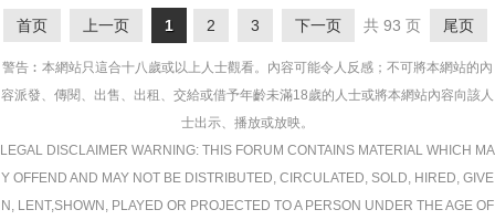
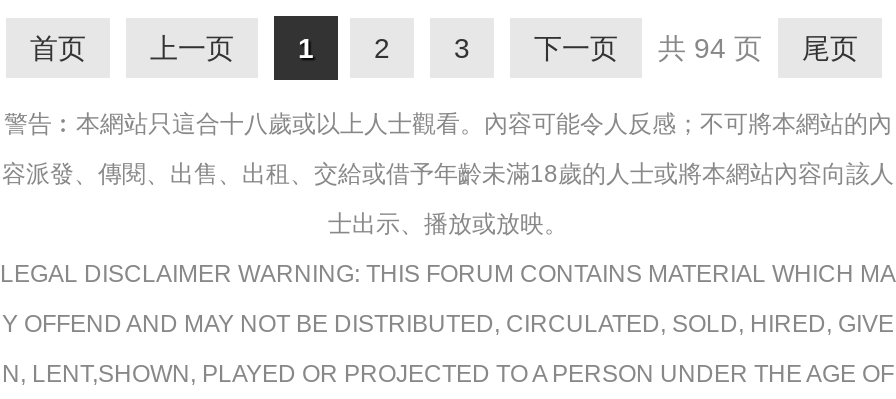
- 首页 上一页 1 2 3 下一页 共 93 页 尾页
+ 首页 上一页 1 2 3 下一页 共 94 页 尾页
